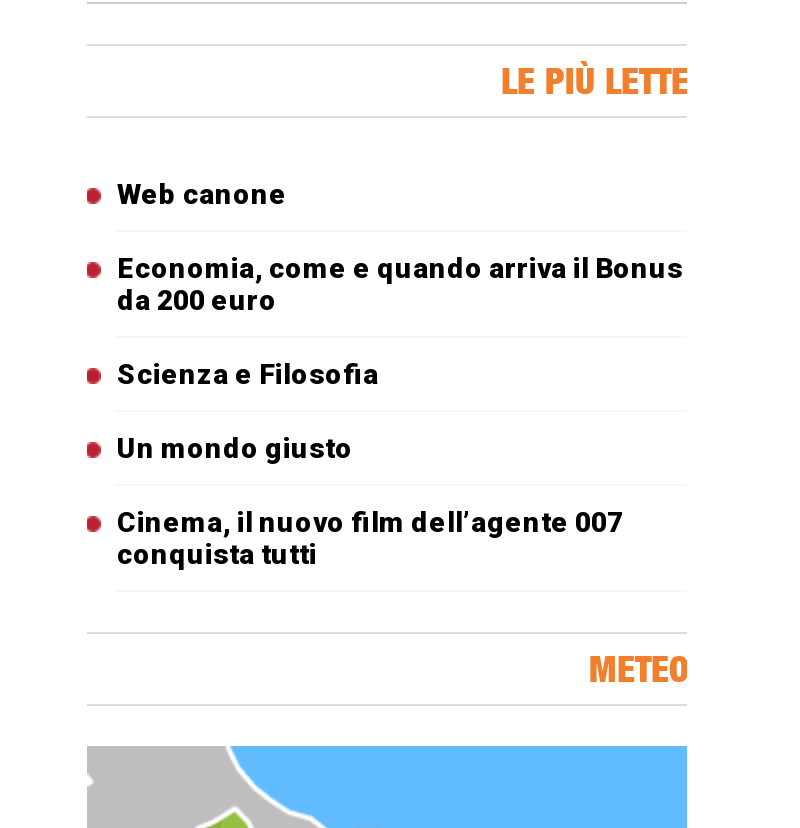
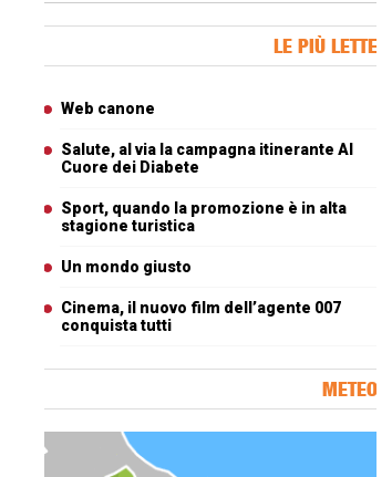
- Economia, come e quando arriva il Bonus
- da 200 euro
+ Salute, al via la campagna itinerante Al
+ Cuore dei Diabete

- Scienza e Filosofia
+ Sport, quando la promozione è in alta
+ stagione turistica
